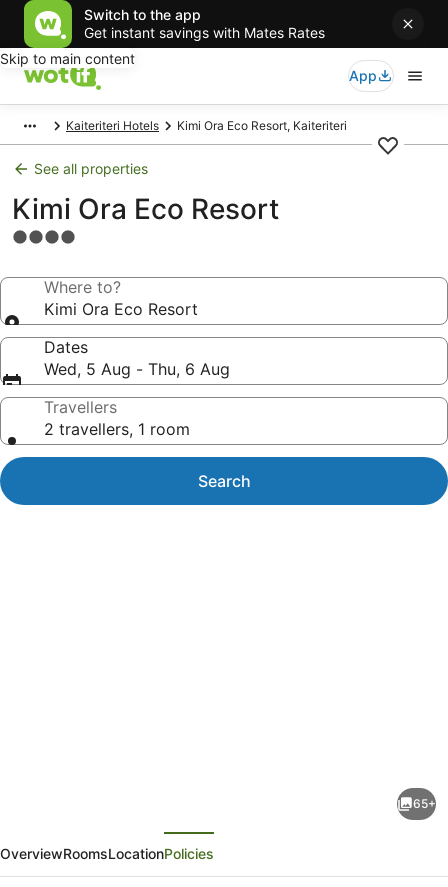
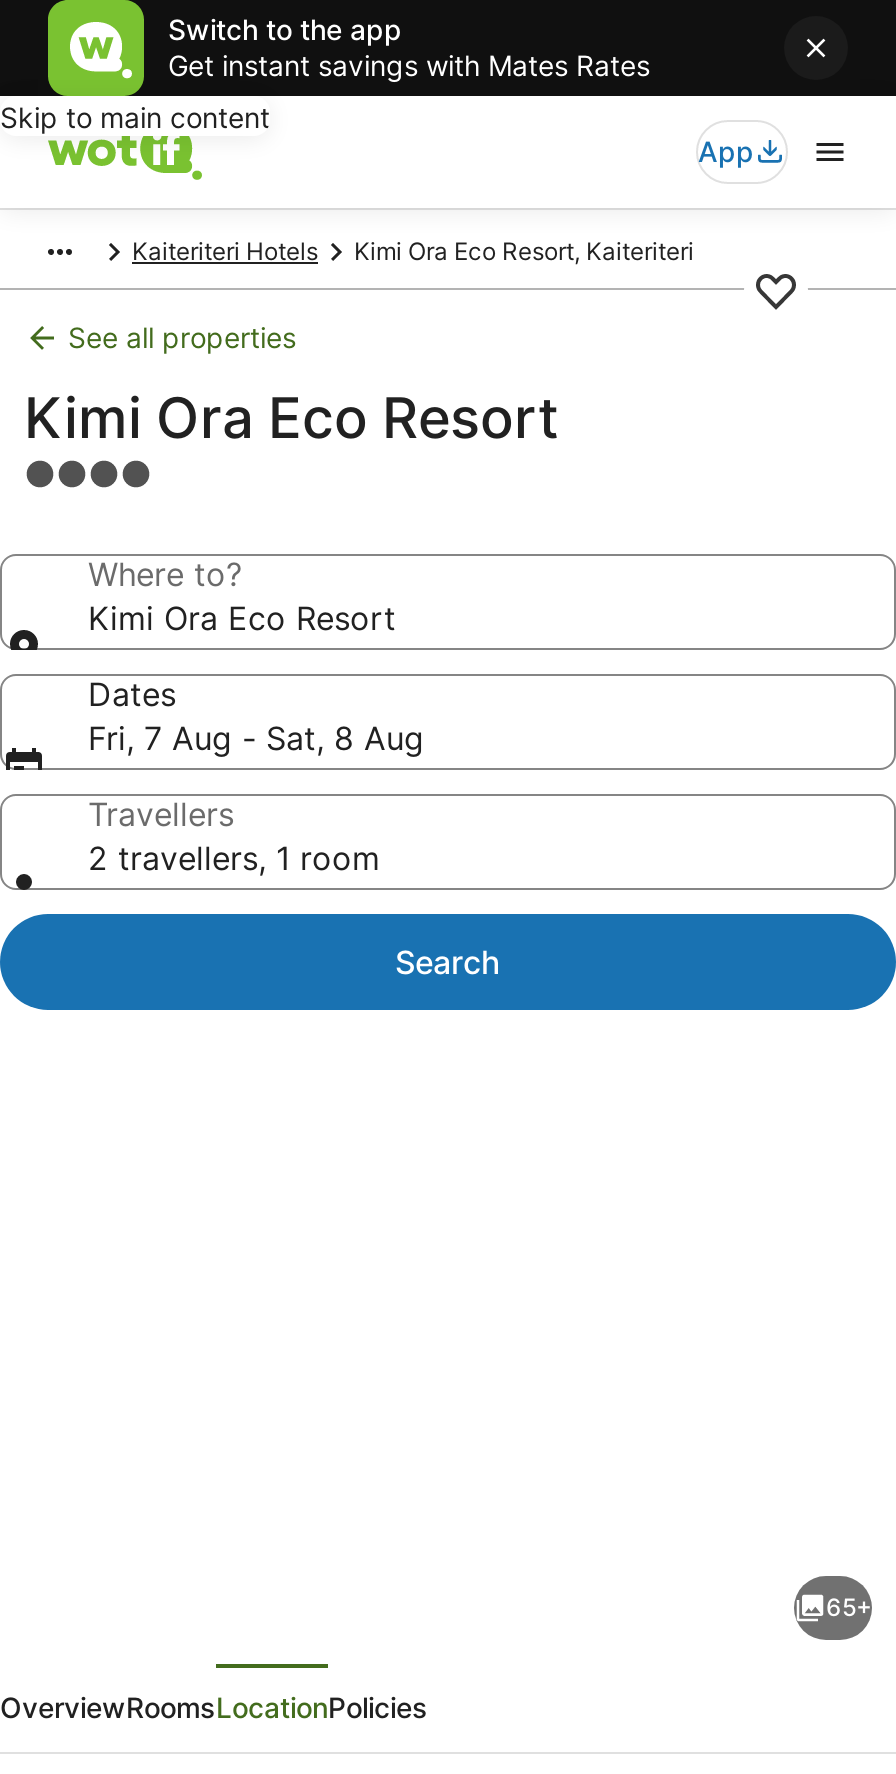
- Wed, 5 Aug - Thu, 6 Aug
+ Fri, 7 Aug - Sat, 8 Aug
